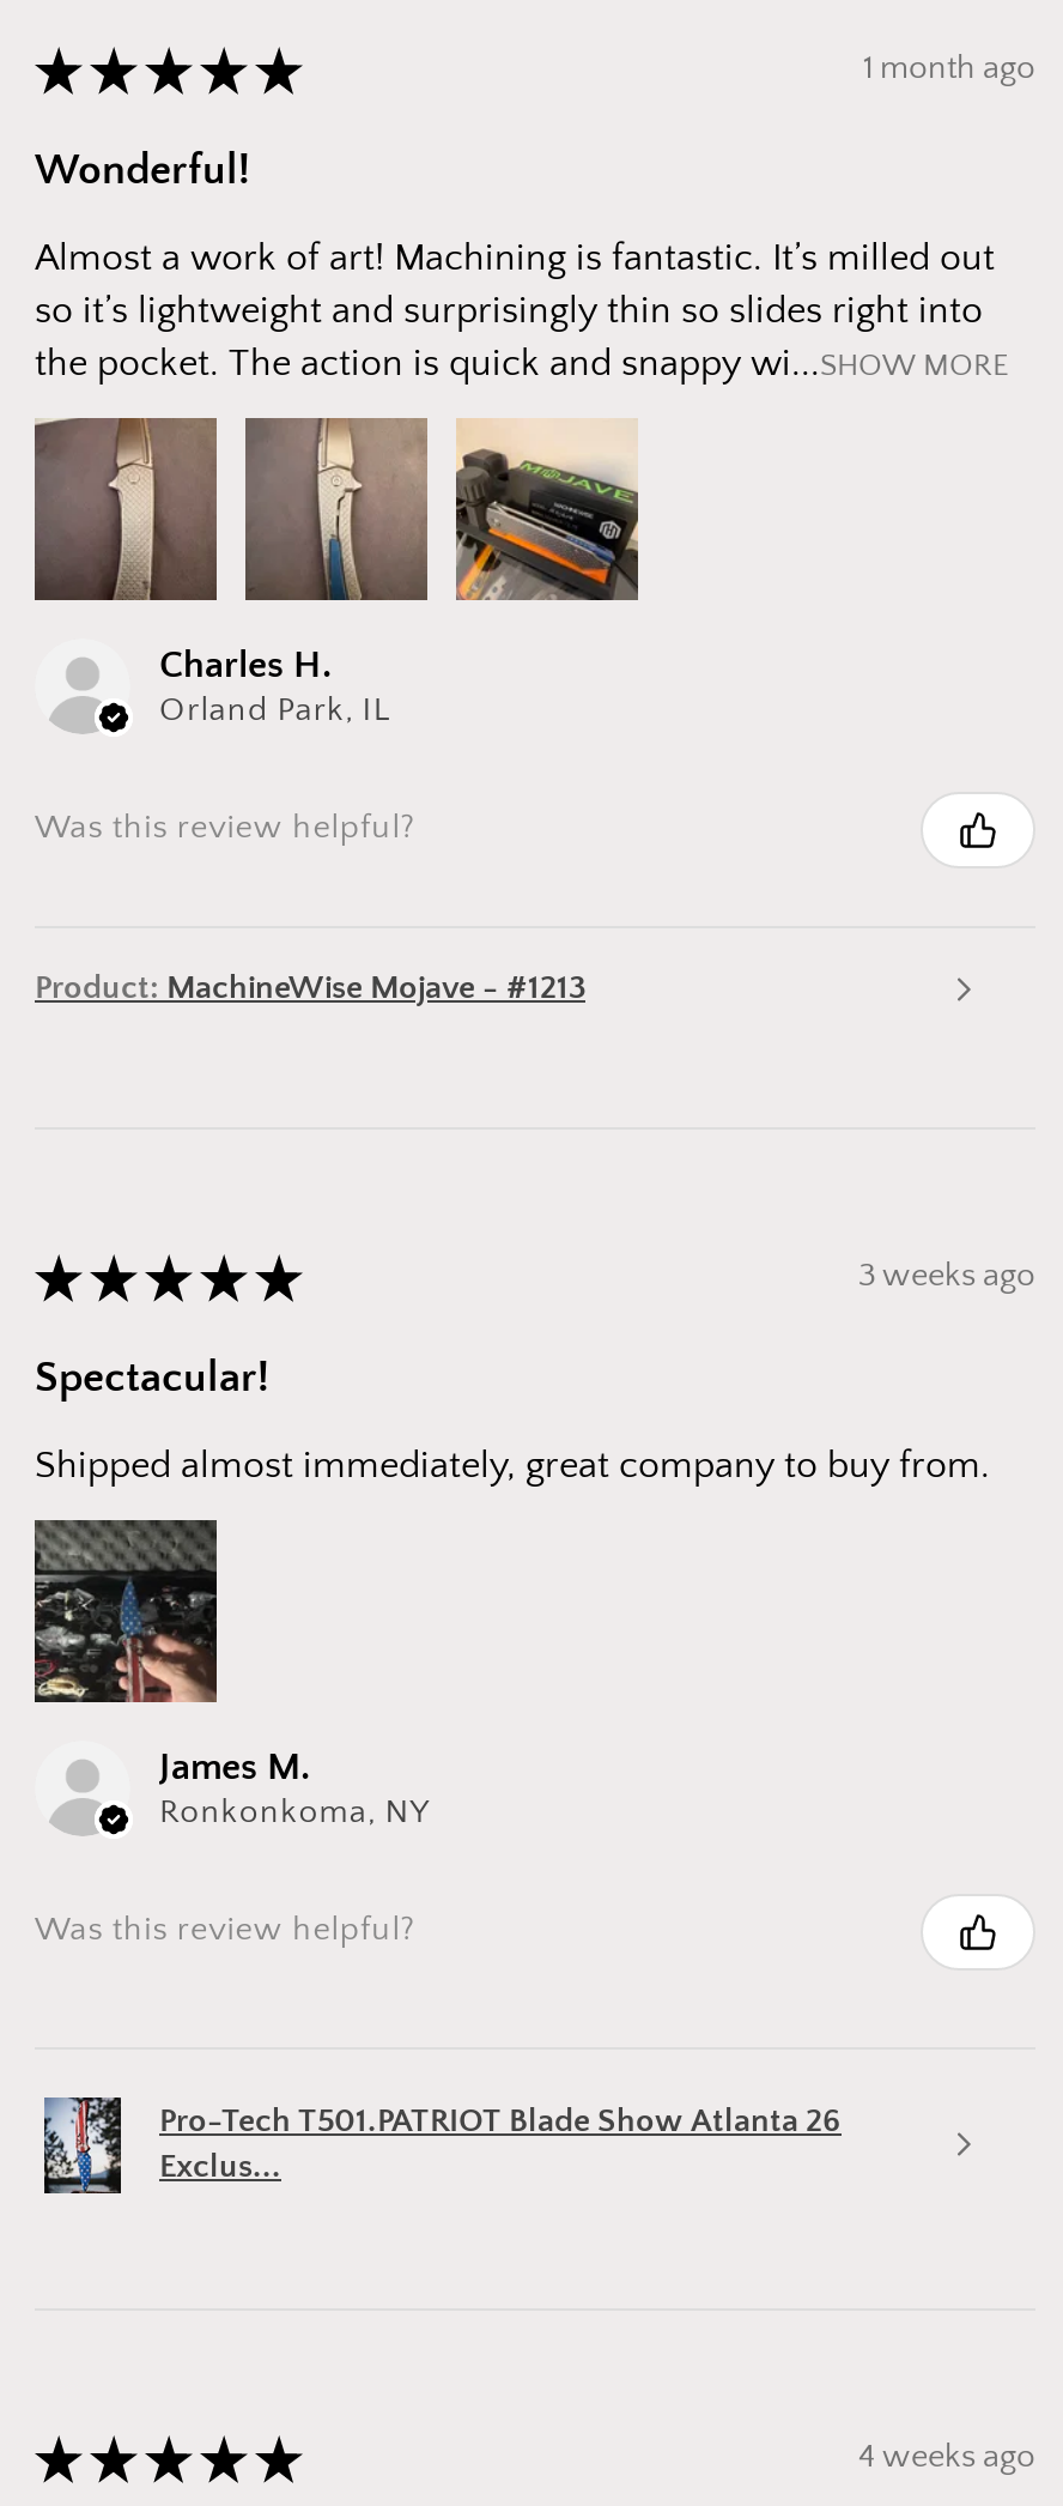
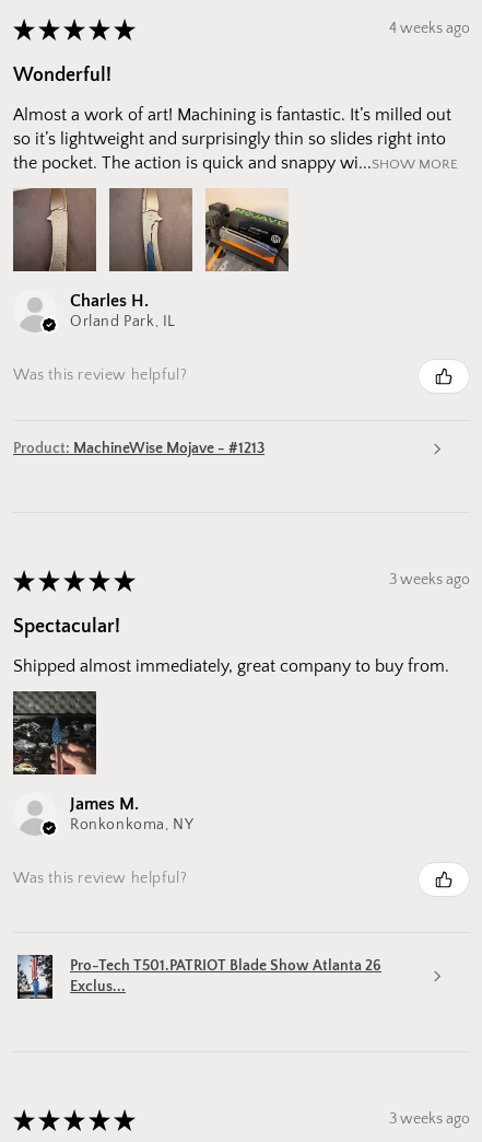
- 1 month ago
+ 4 weeks ago

- 4 weeks ago
+ 3 weeks ago
